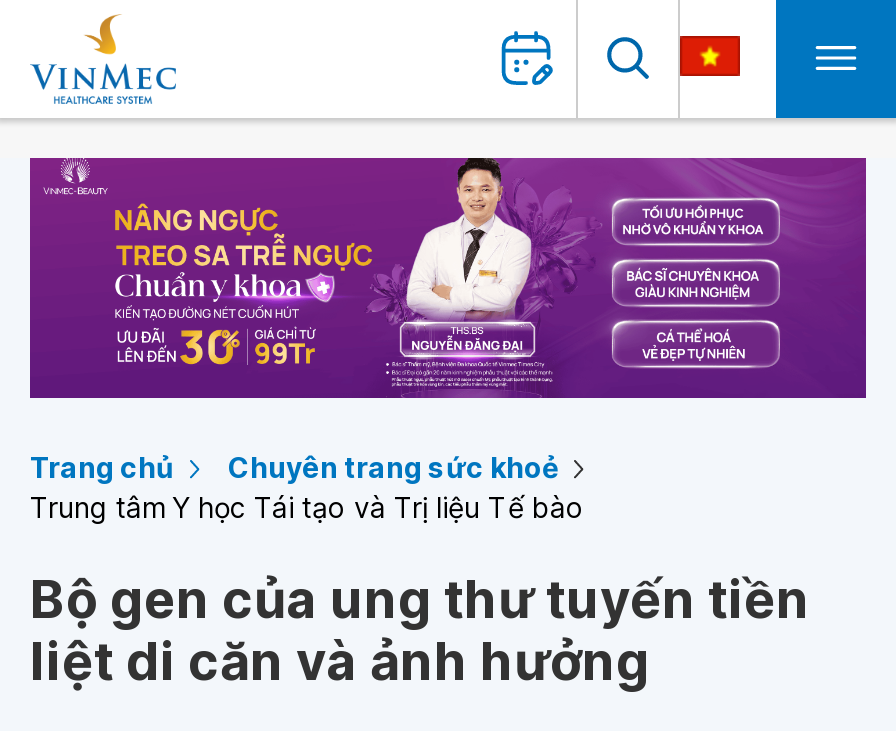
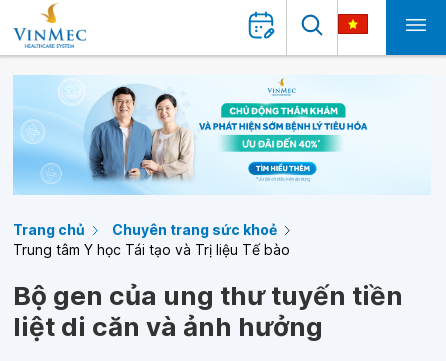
- [image]
+ [image]
